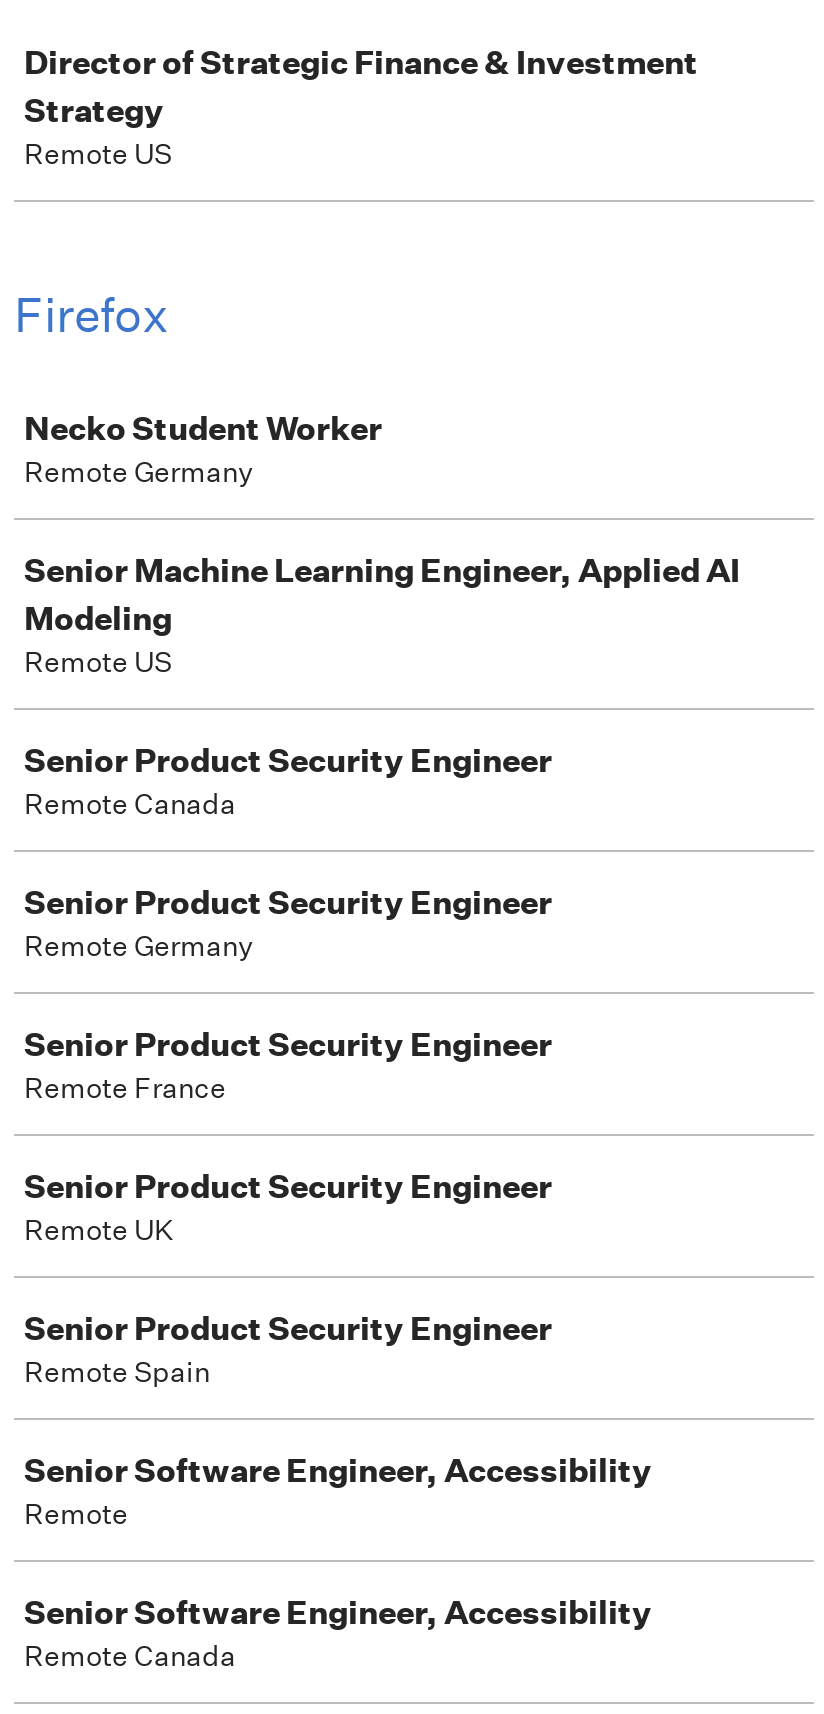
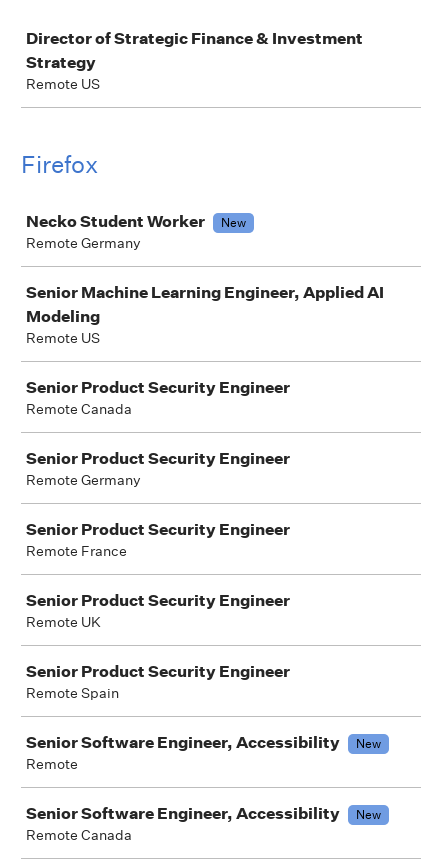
+ New

+ New

+ New
